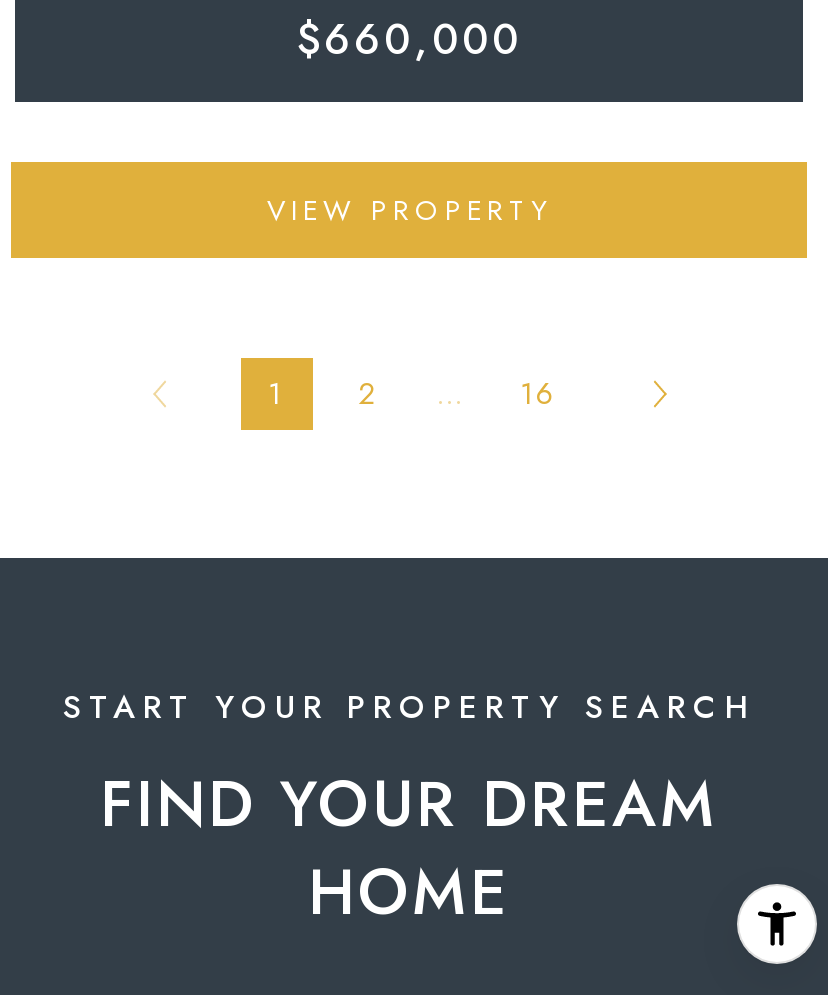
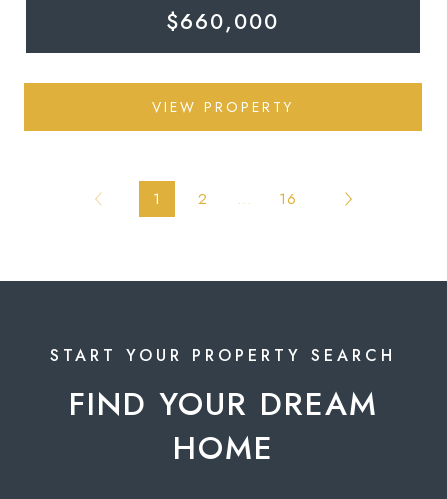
- [image]
